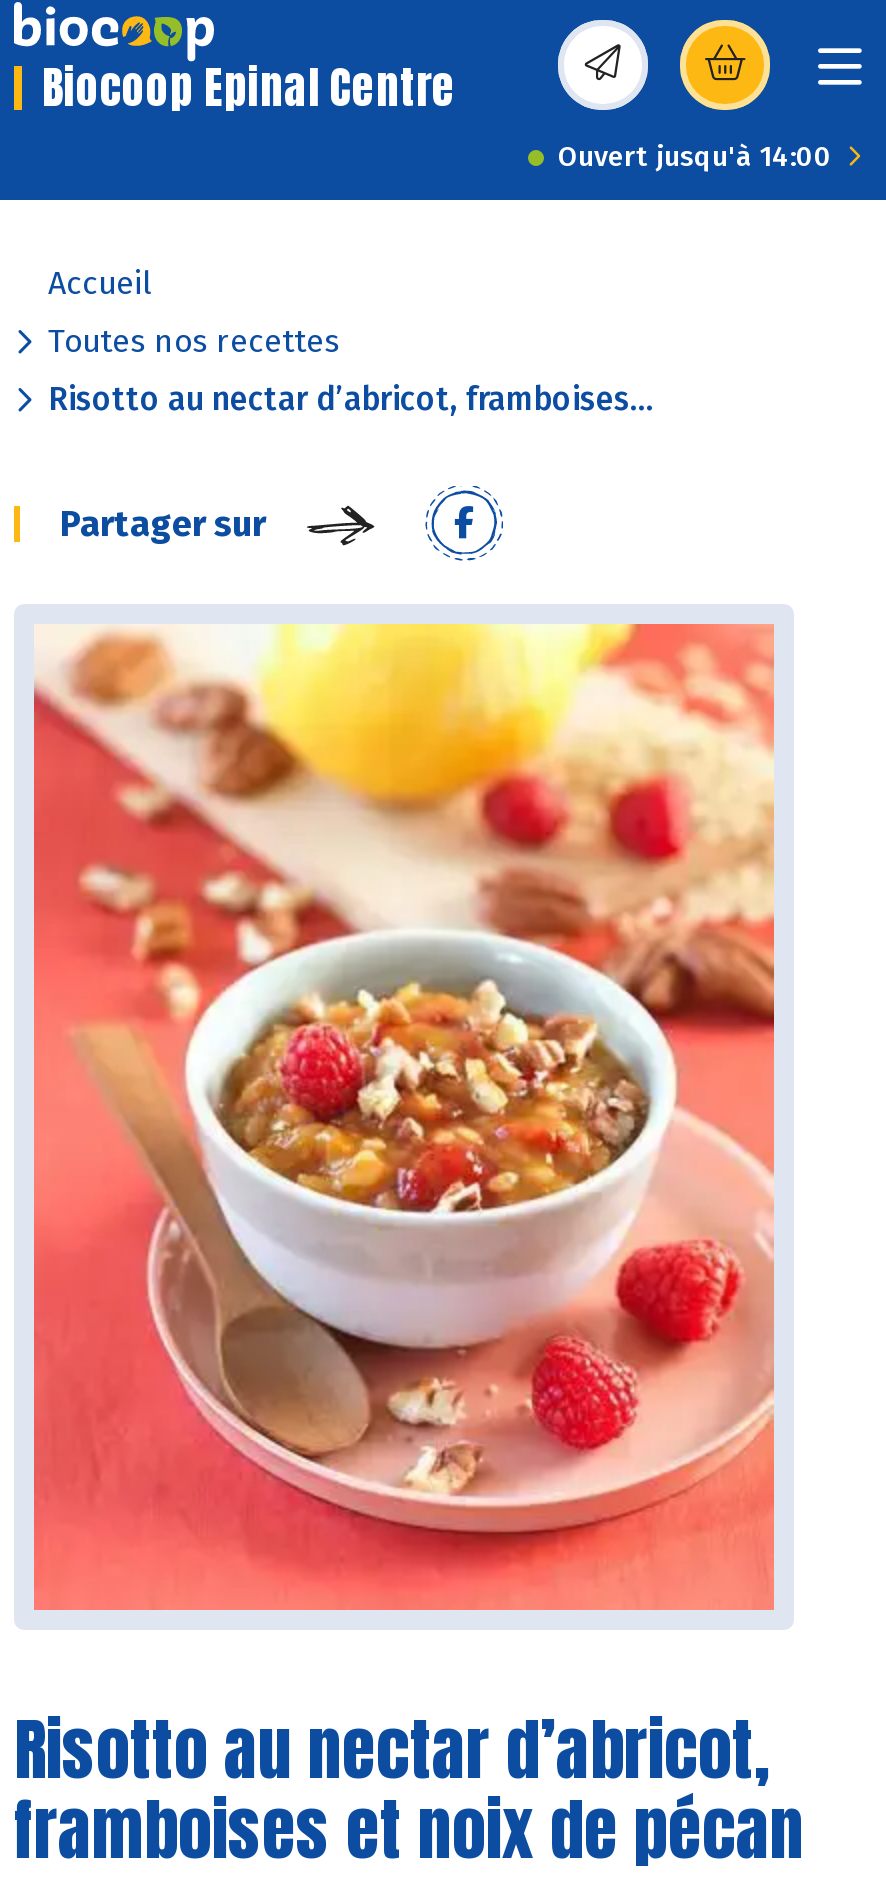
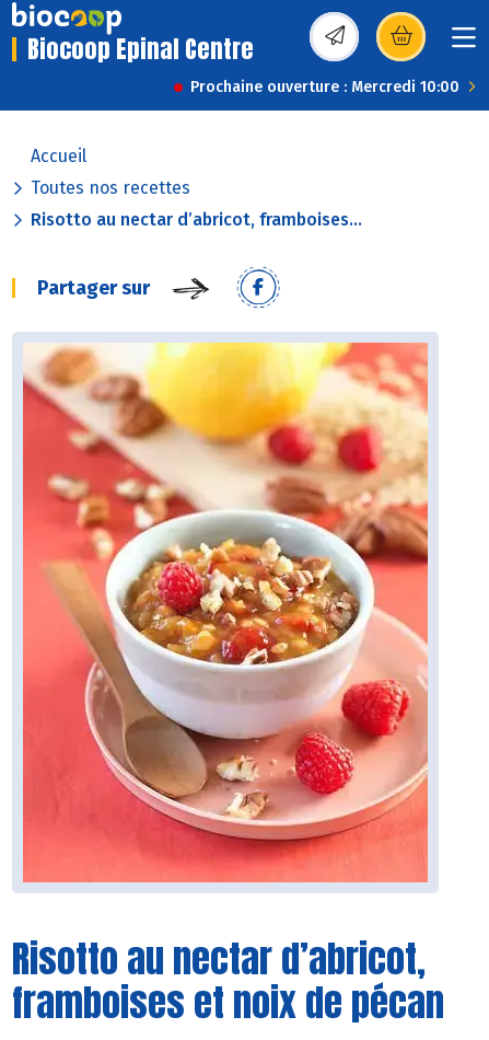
- Ouvert jusqu'à 14:00
+ Prochaine ouverture : Mercredi 10:00
